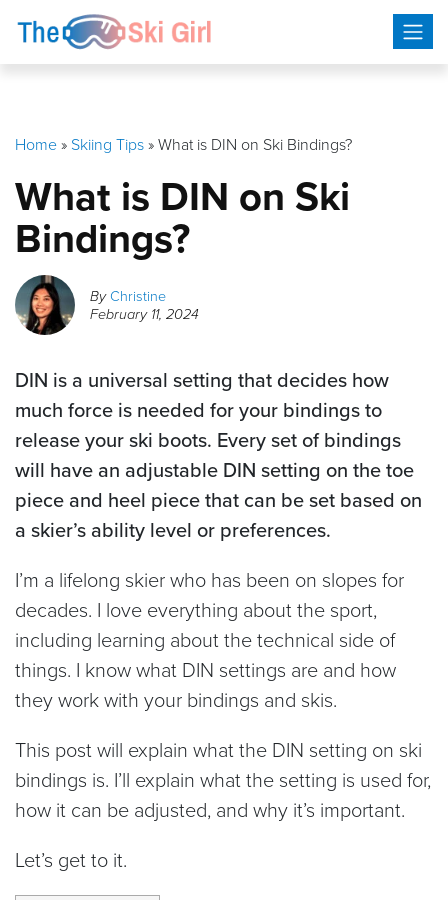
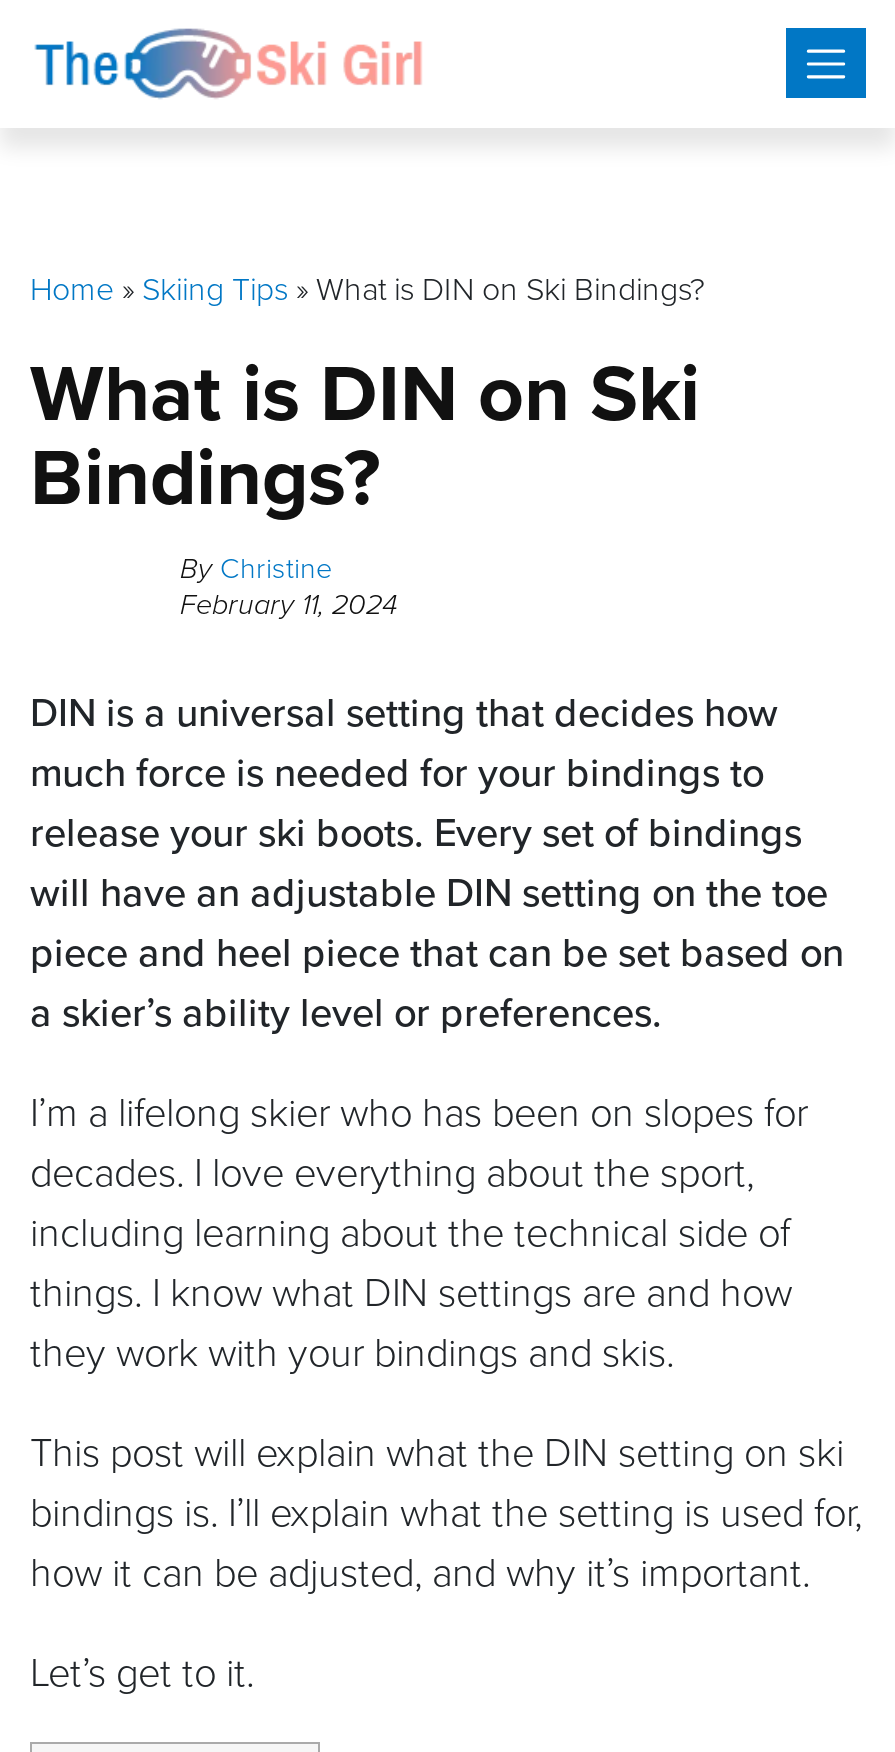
- [image]
